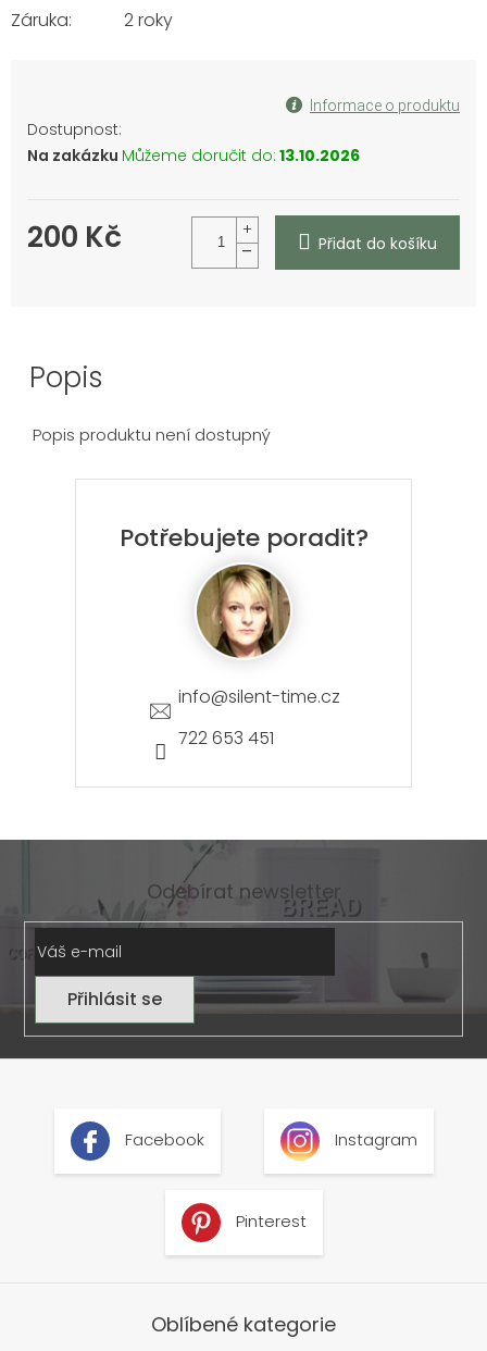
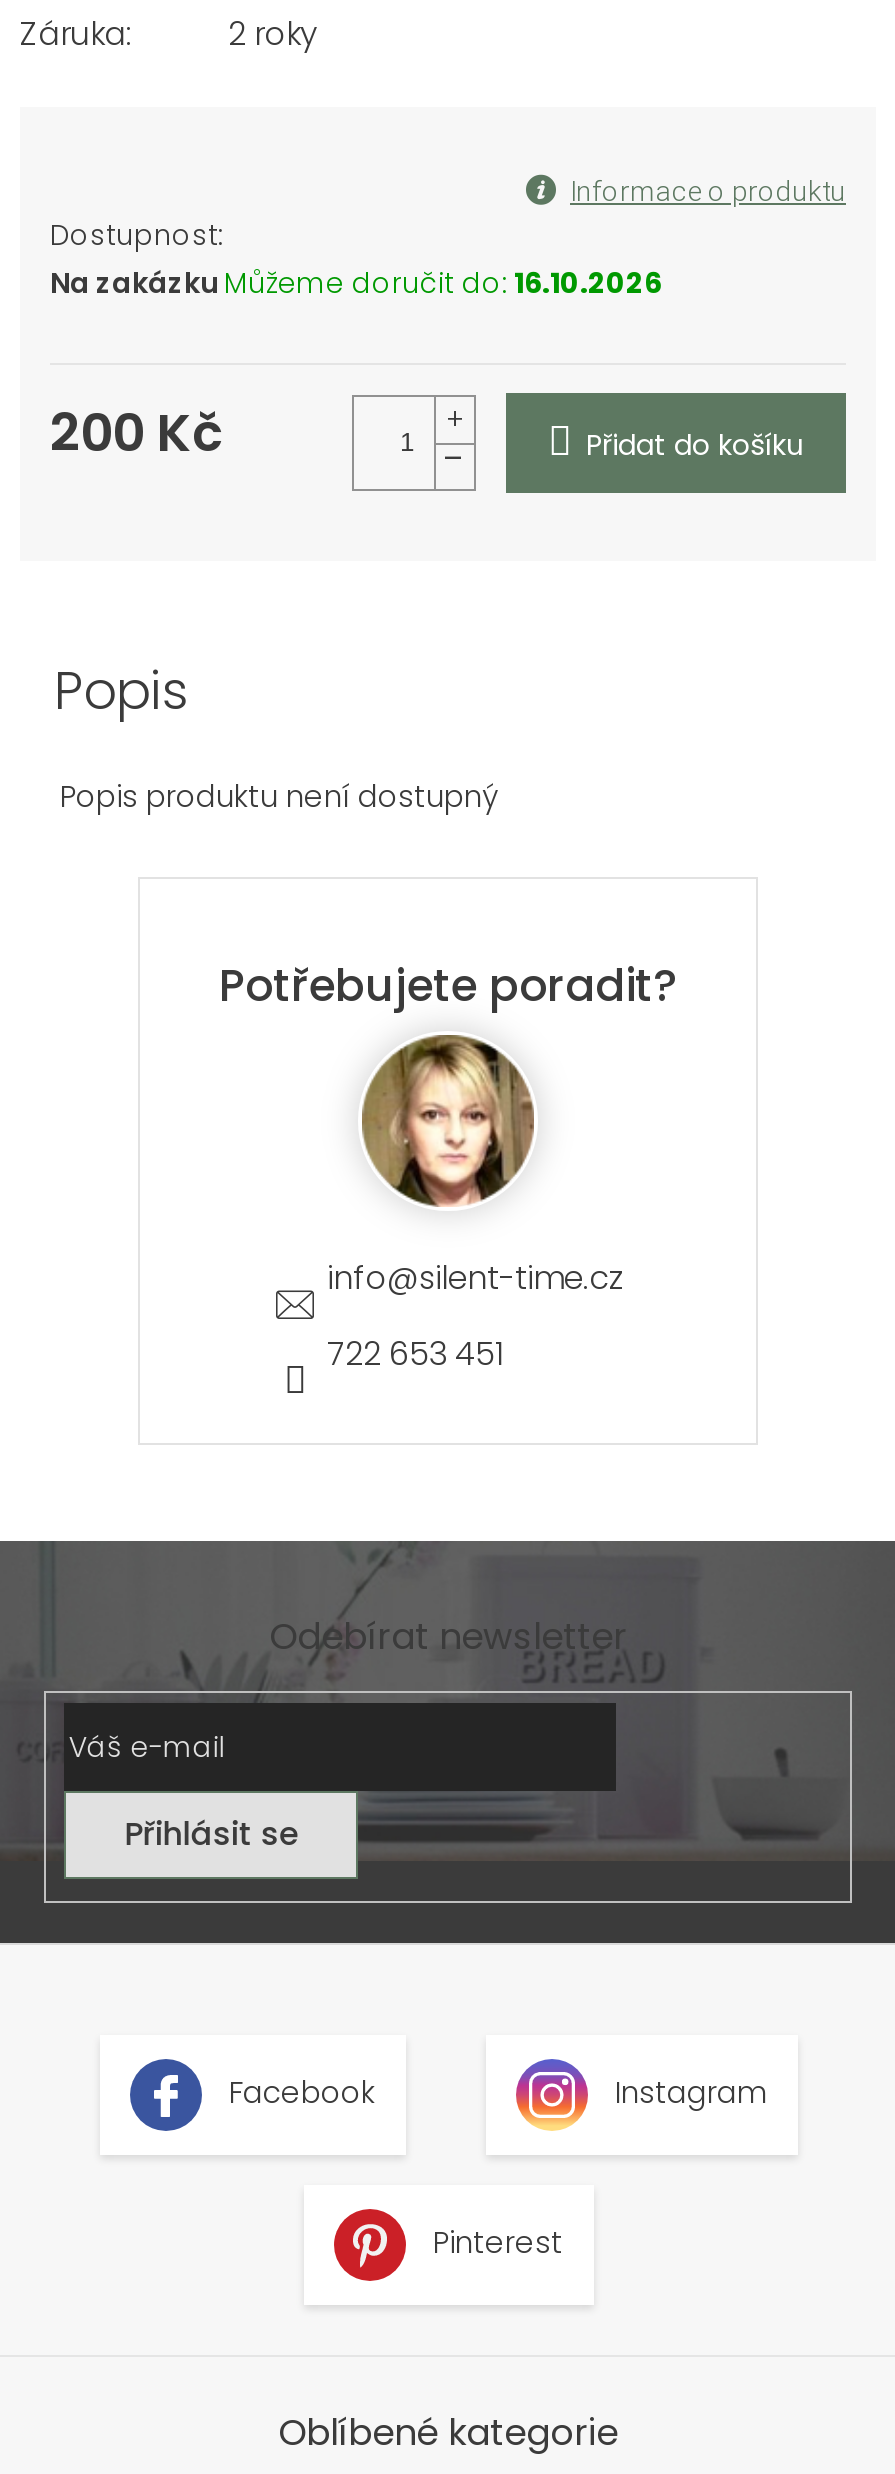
- Na zakázku Můžeme doručit do: 13.10.2026
+ Na zakázku Můžeme doručit do: 16.10.2026
